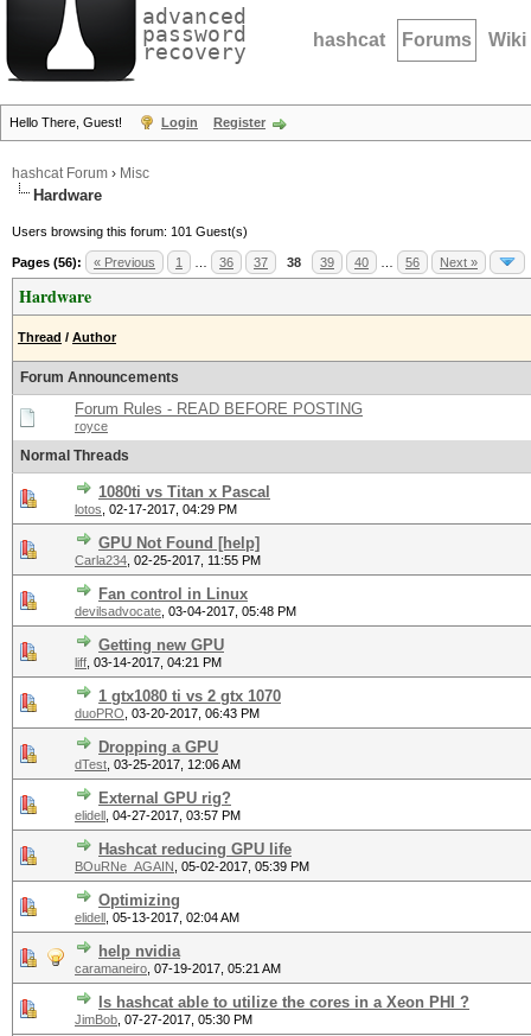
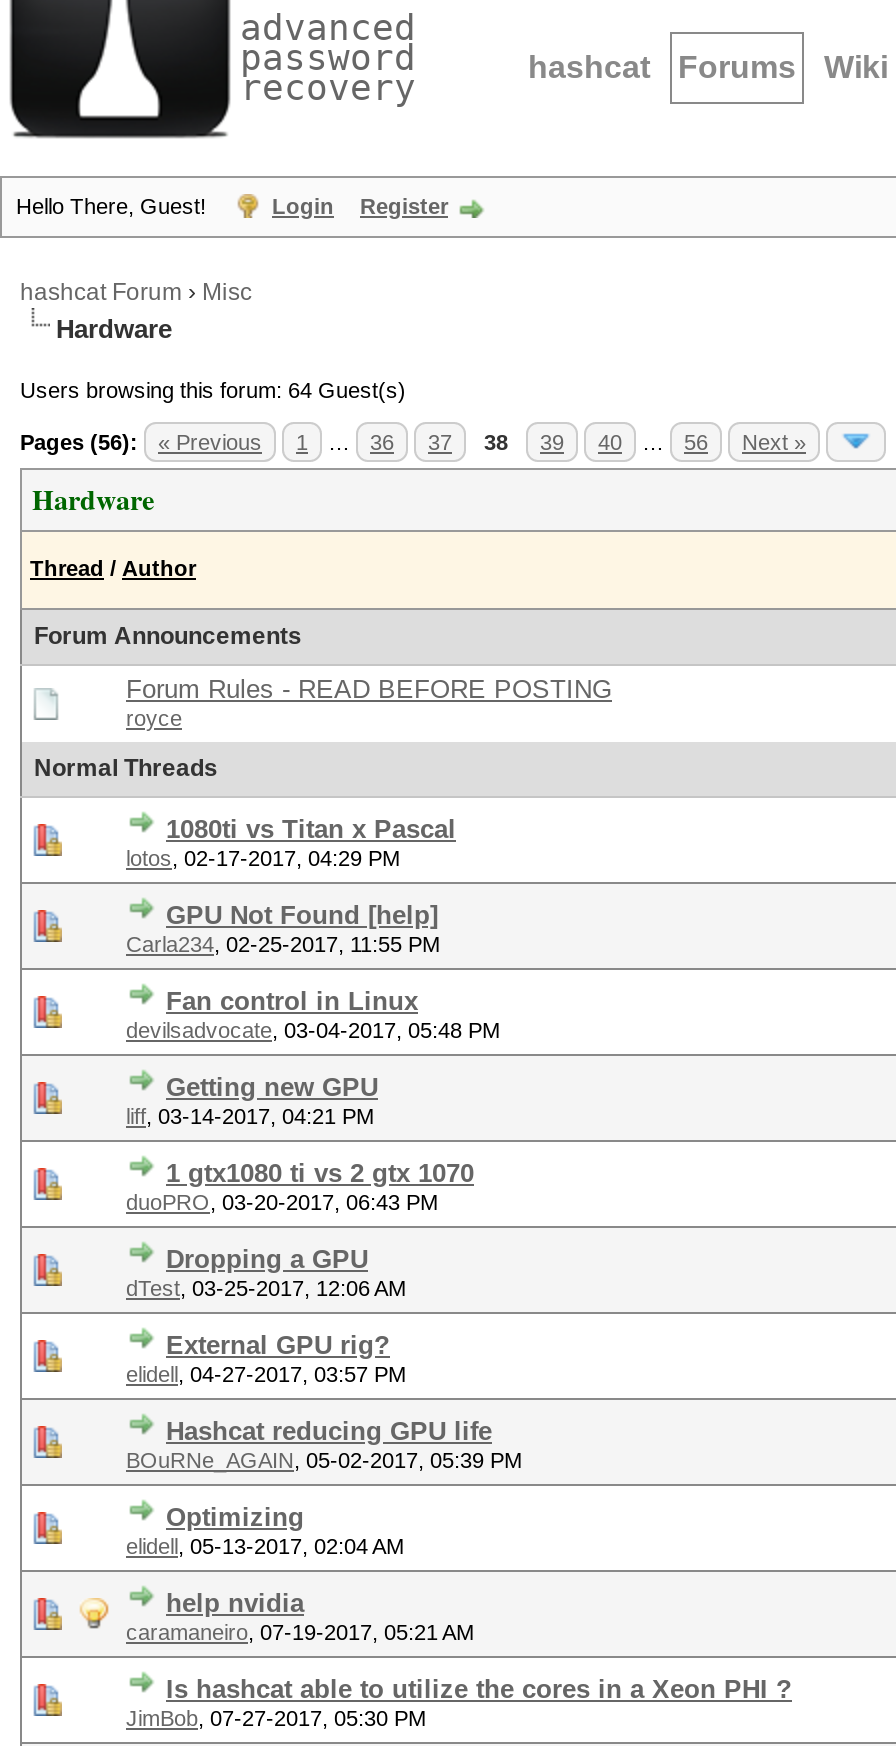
- Users browsing this forum: 101 Guest(s)
+ Users browsing this forum: 64 Guest(s)
